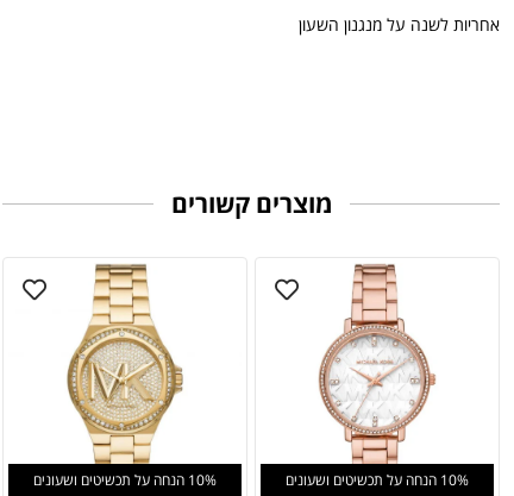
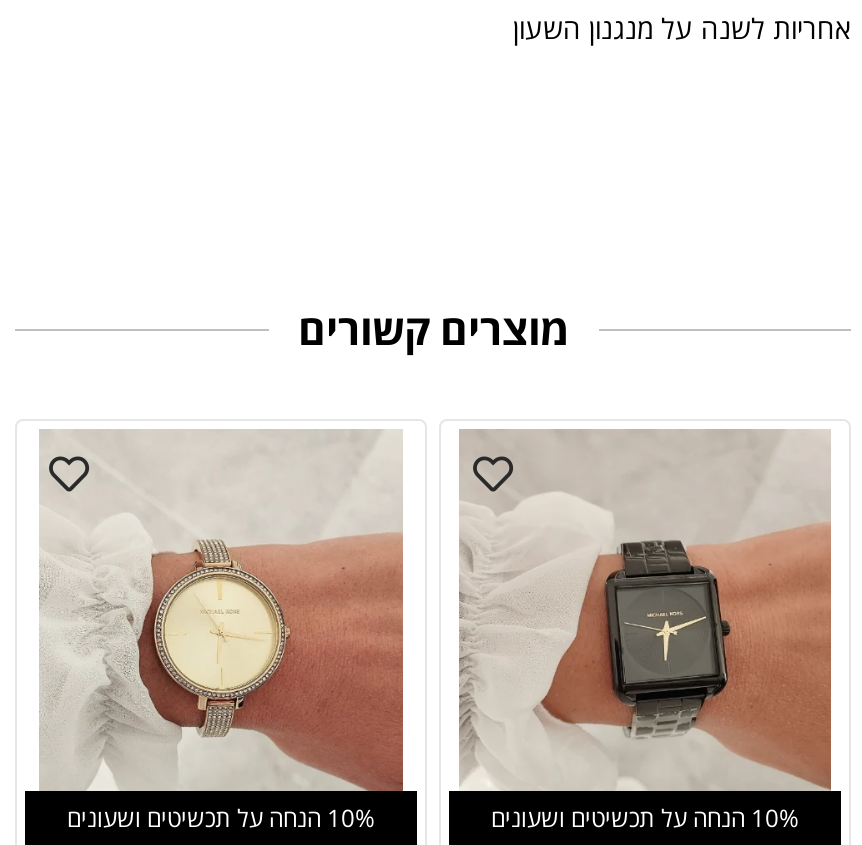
- [image]
+ [image]

- [image]
+ [image]
